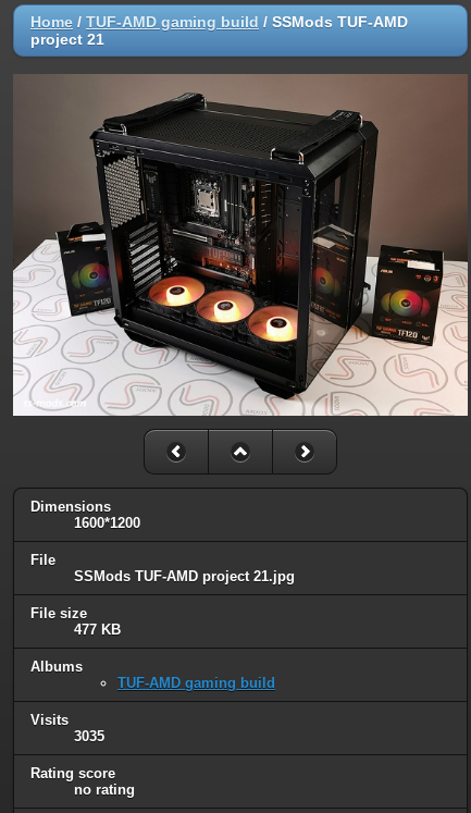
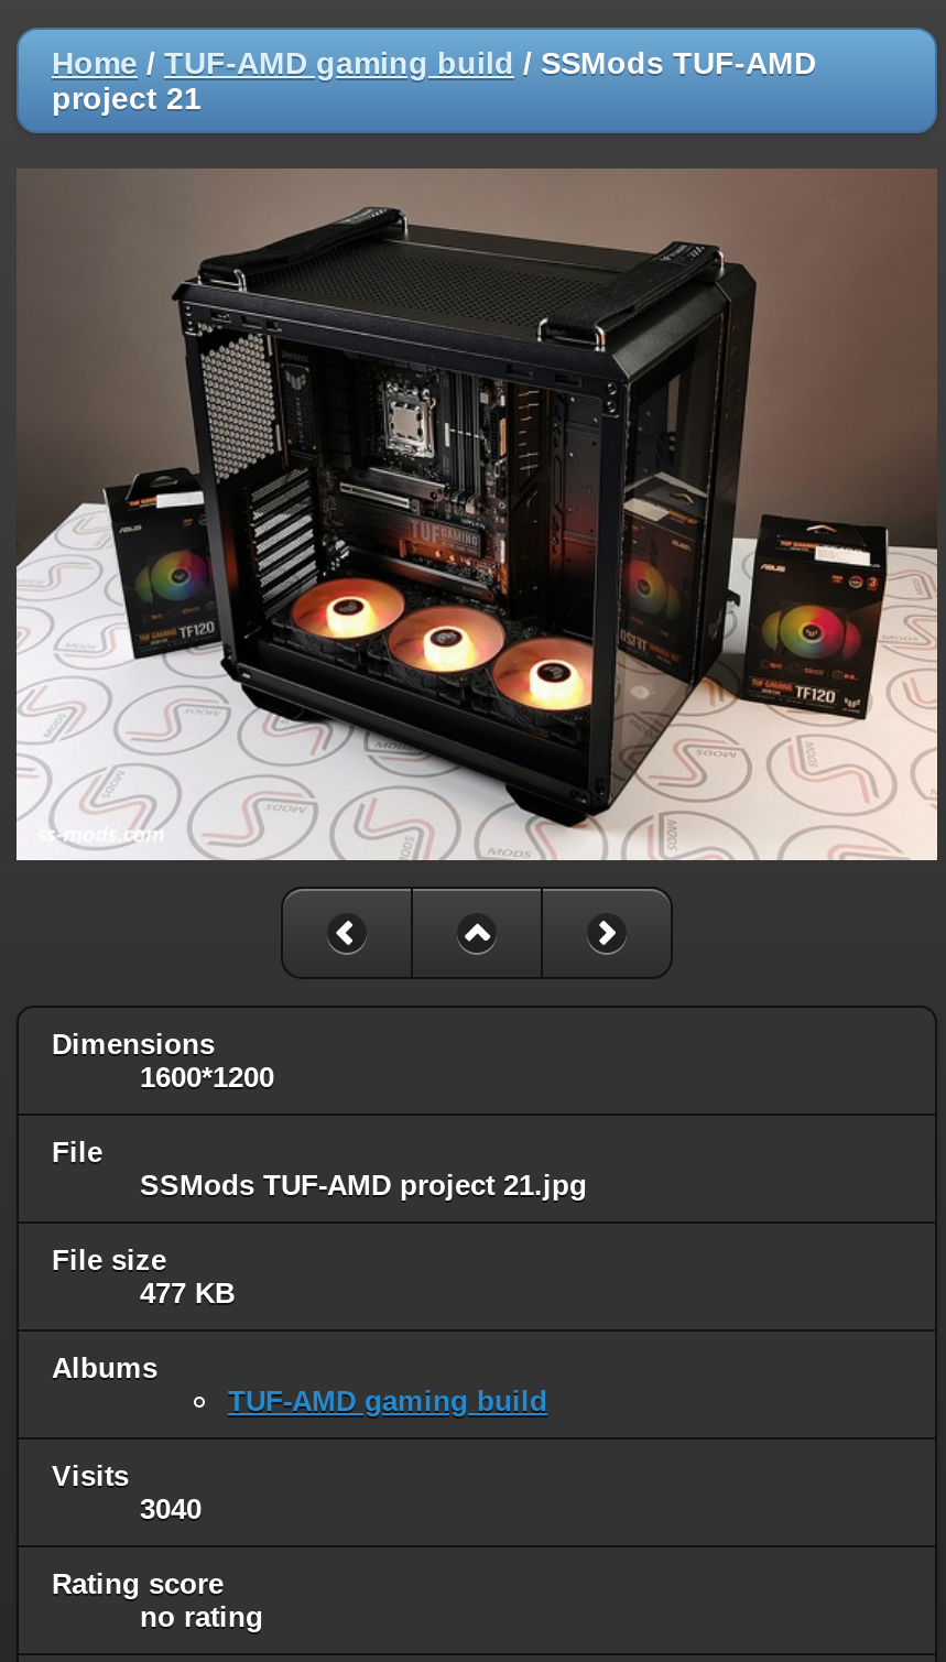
- 3035
+ 3040
